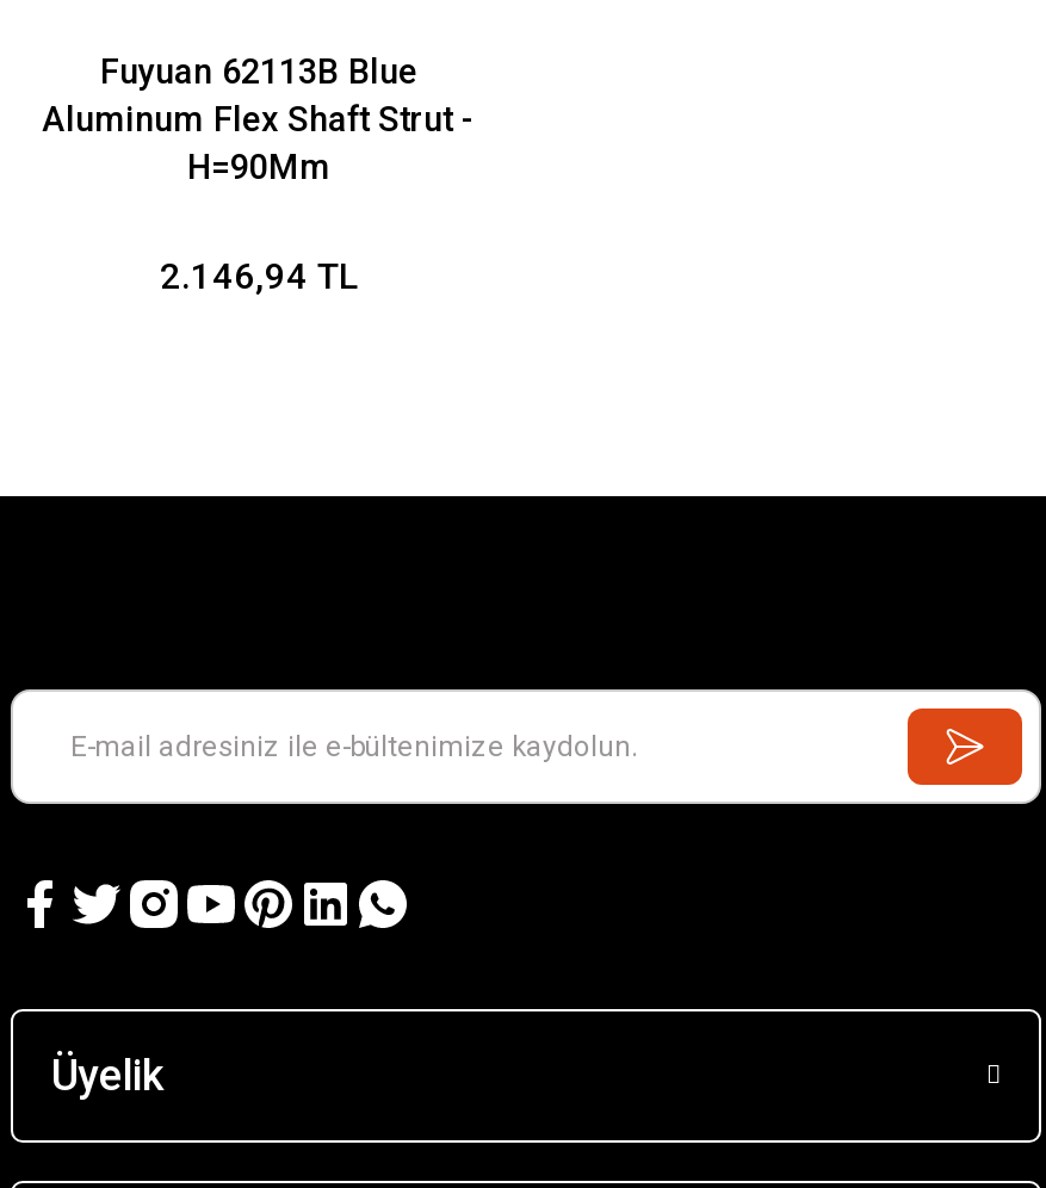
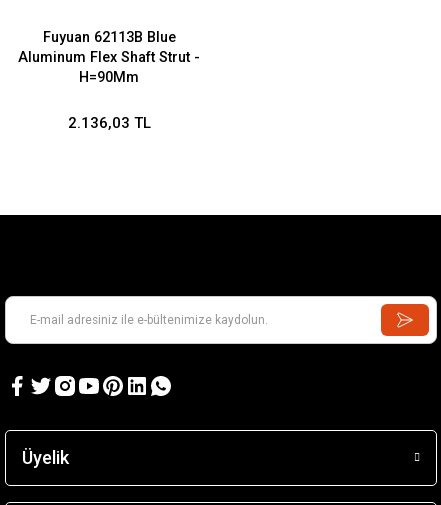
- 2.146,94 TL
+ 2.136,03 TL
